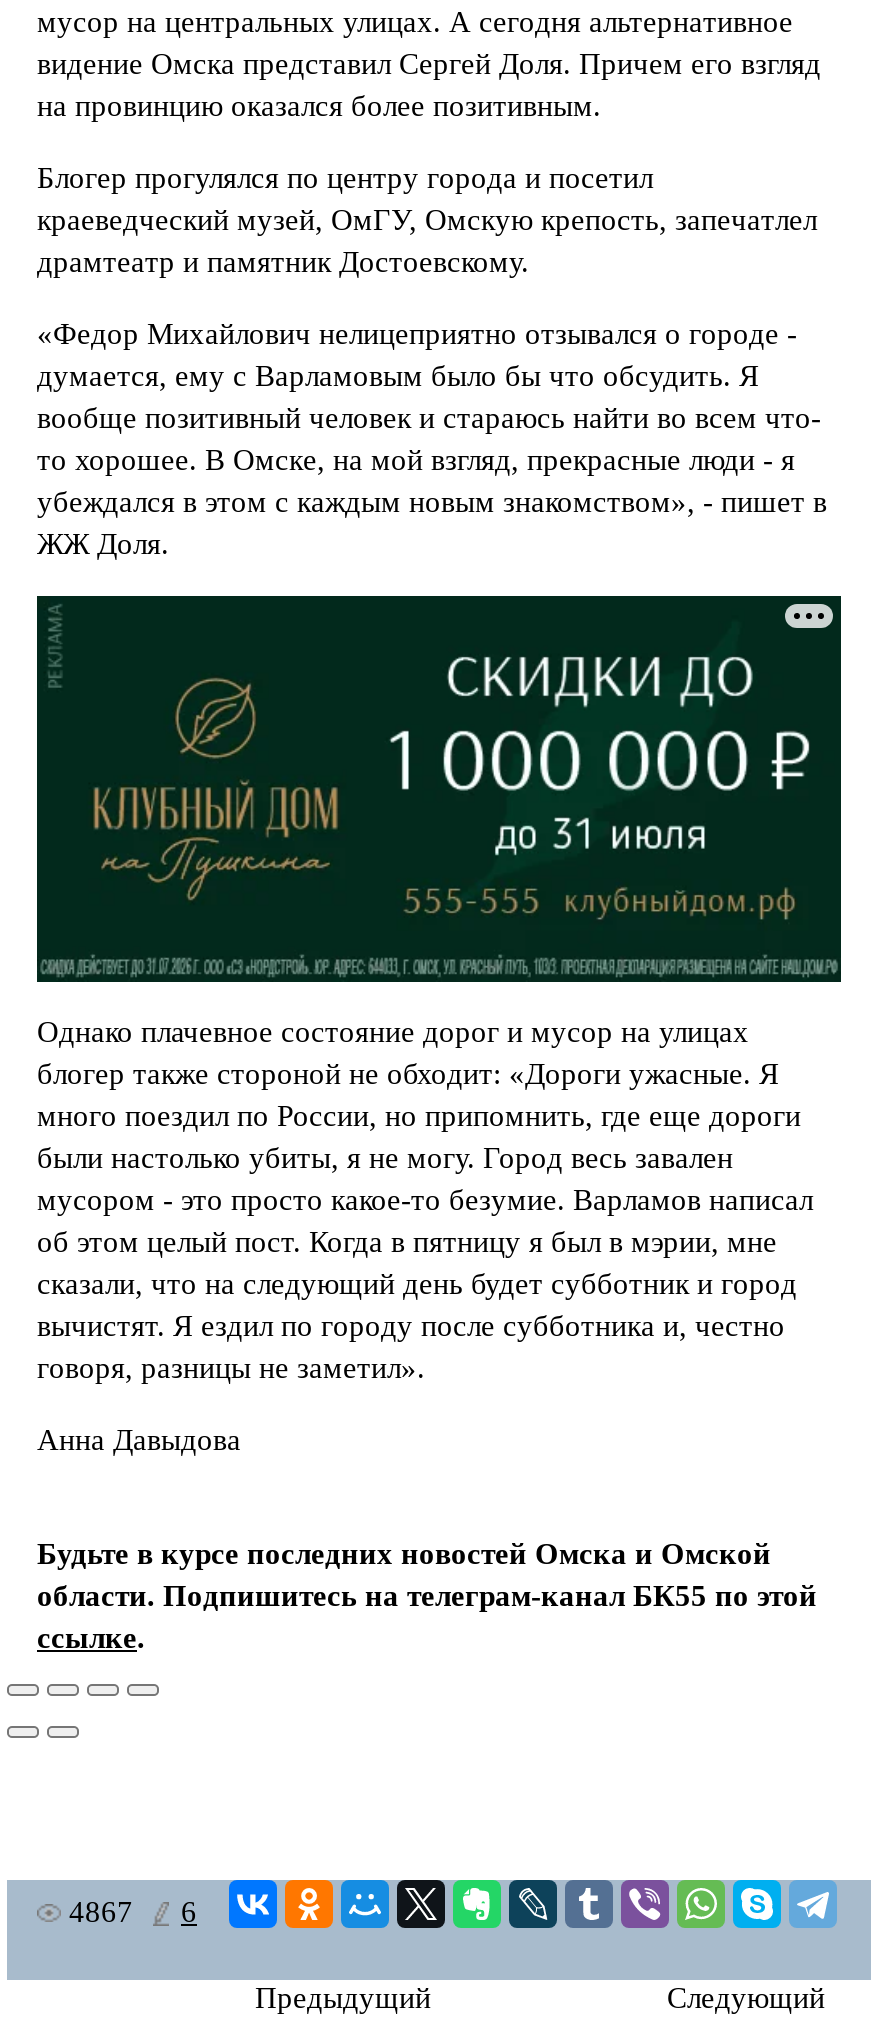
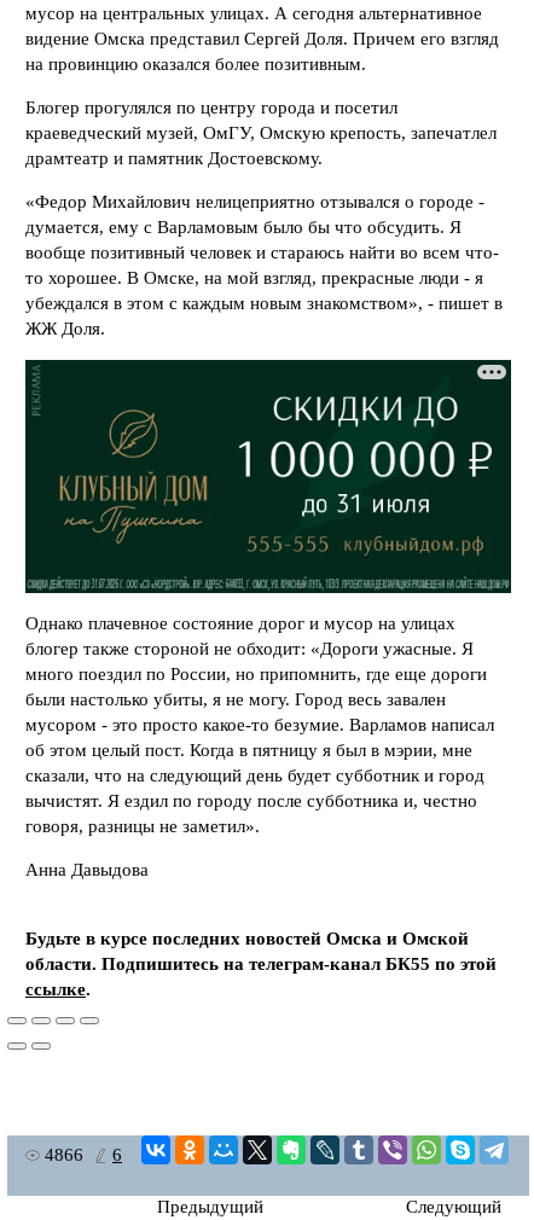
- 4867 6
+ 4866 6
